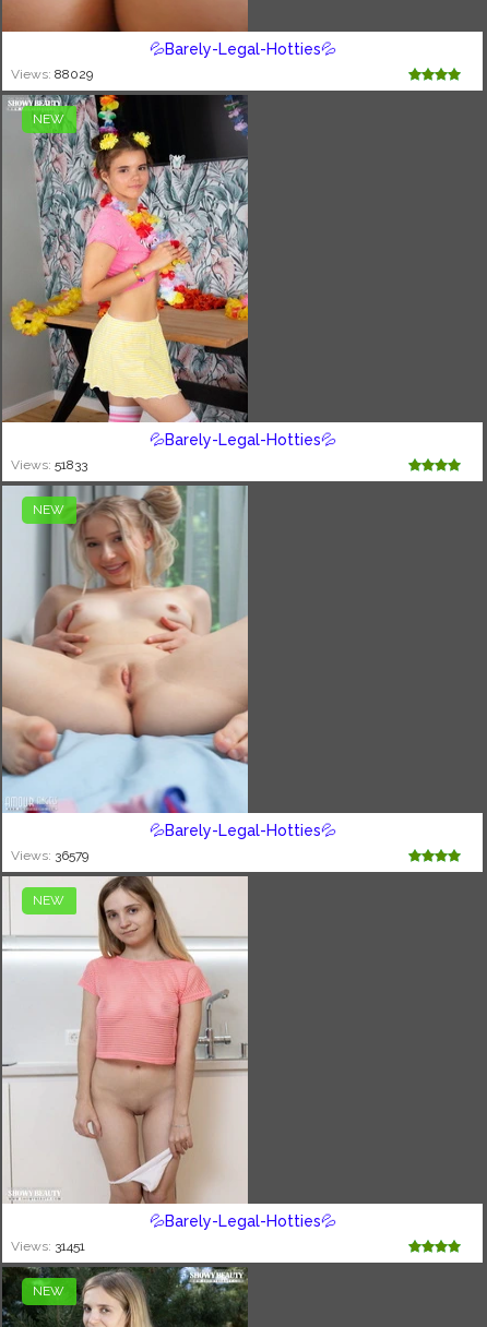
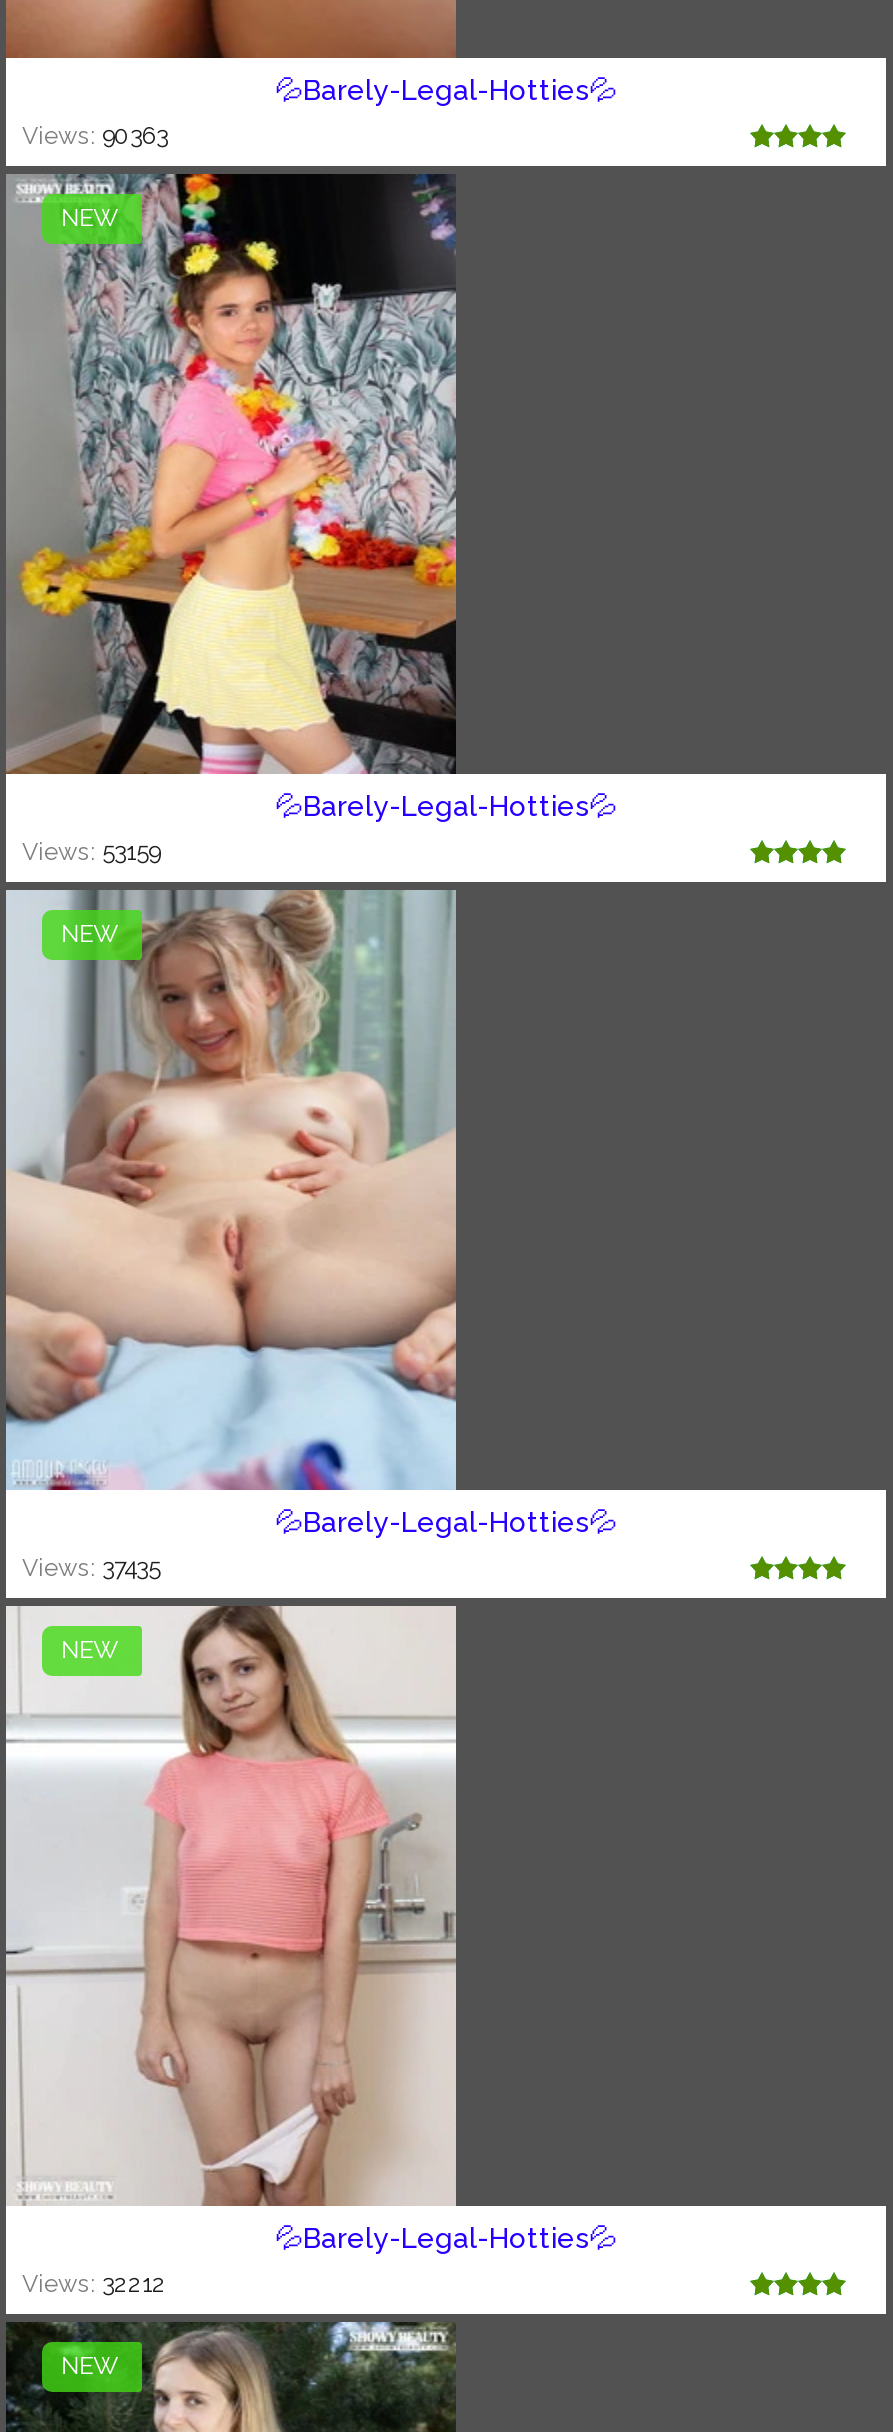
- Views: 88029
+ Views: 90363

- Views: 51833
+ Views: 53159

- Views: 36579
+ Views: 37435

- Views: 31451
+ Views: 32212
